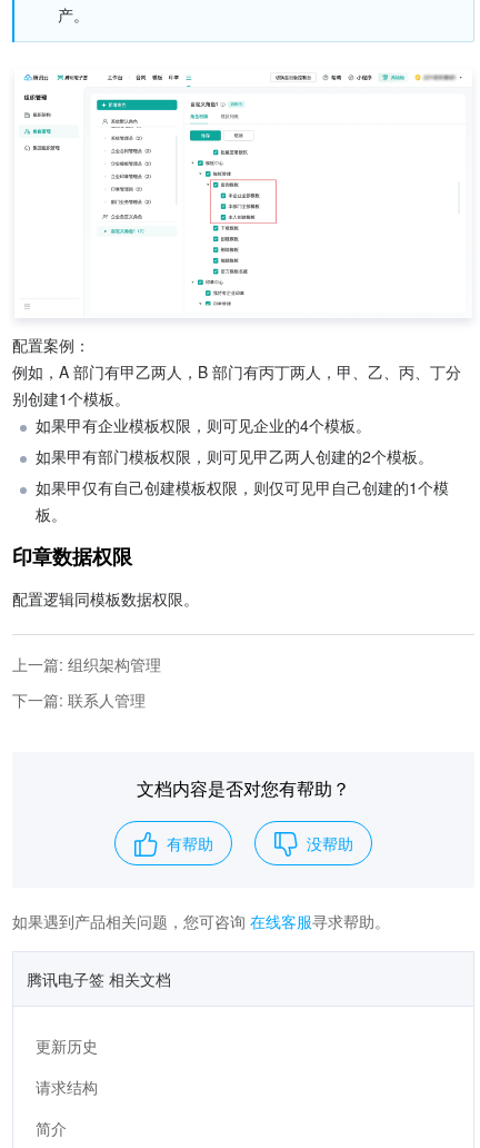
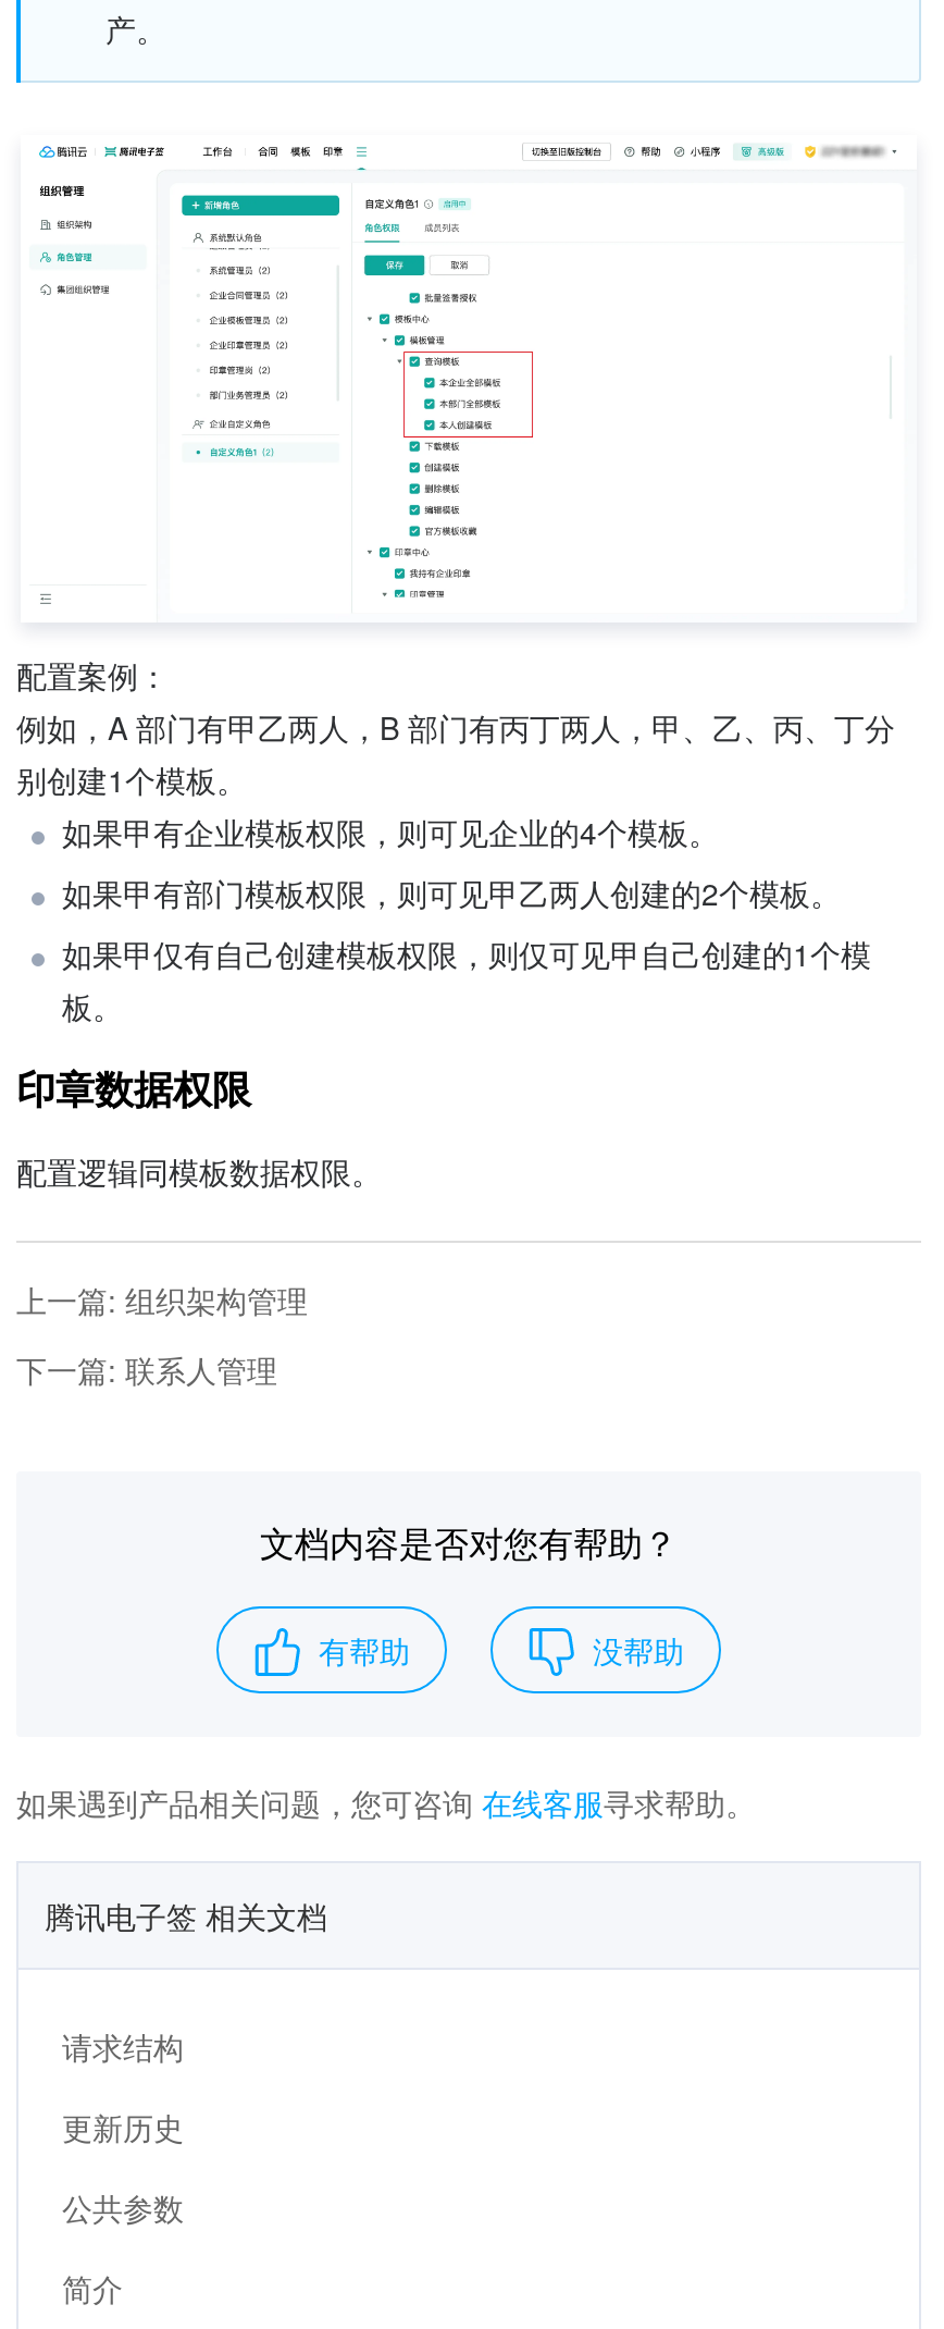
+ 公共参数

moved up: 请求结构
